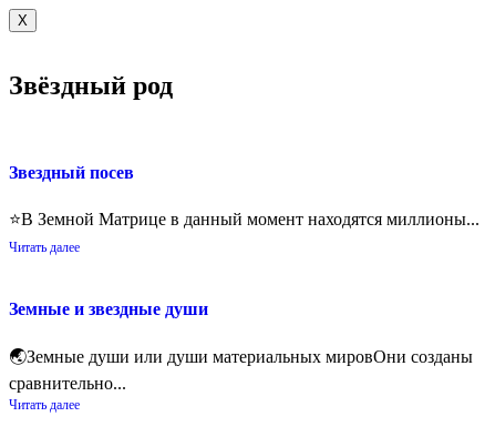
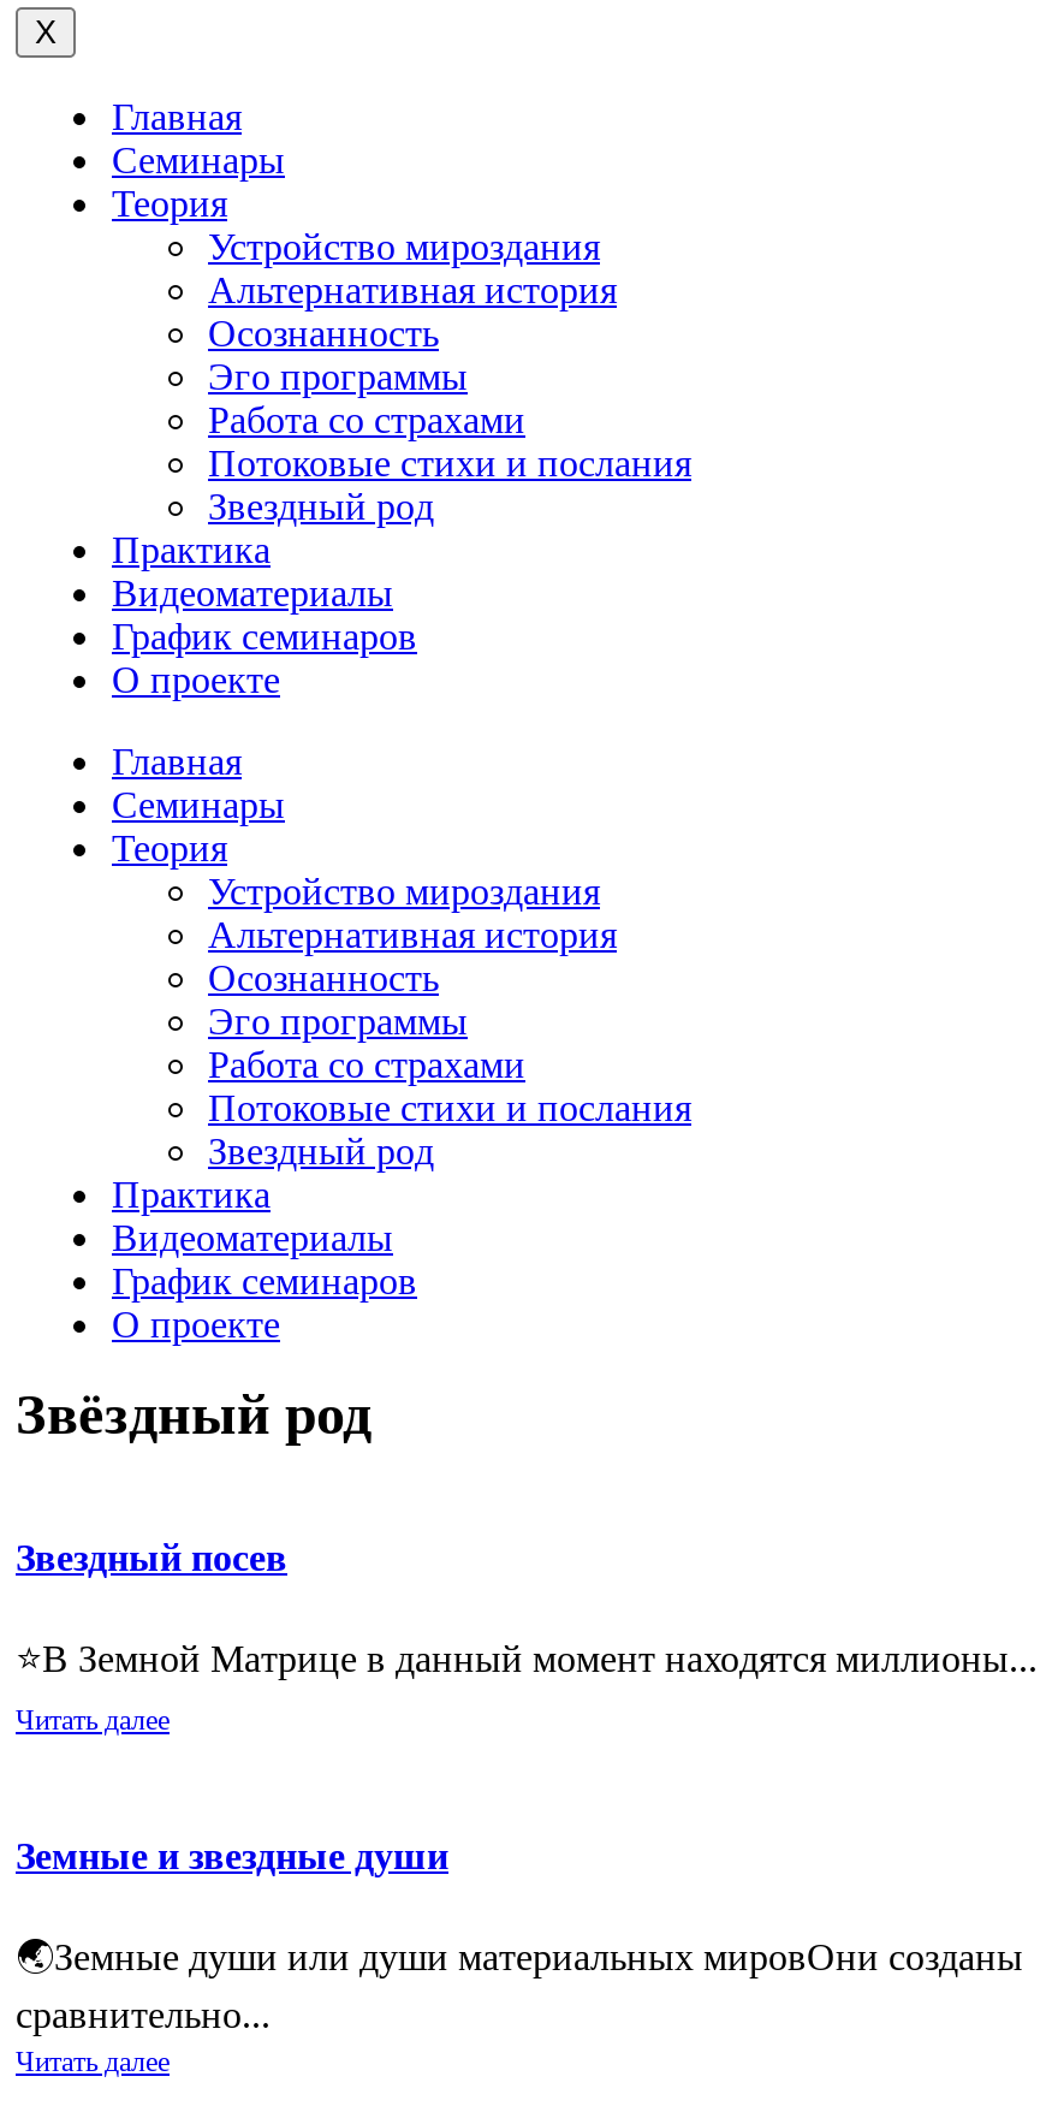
+ Главная
+ Семинары
+ Теория
+ Устройство мироздания
+ Альтернативная история
+ Осознанность
+ Эго программы
+ Работа со страхами
+ Потоковые стихи и послания
+ Звездный род
+ Практика
+ Видеоматериалы
+ График семинаров
+ О проекте
+ Главная
+ Семинары
+ Теория
+ Устройство мироздания
+ Альтернативная история
+ Осознанность
+ Эго программы
+ Работа со страхами
+ Потоковые стихи и послания
+ Звездный род
+ Практика
+ Видеоматериалы
+ График семинаров
+ О проекте

moved down: Звёздный род
